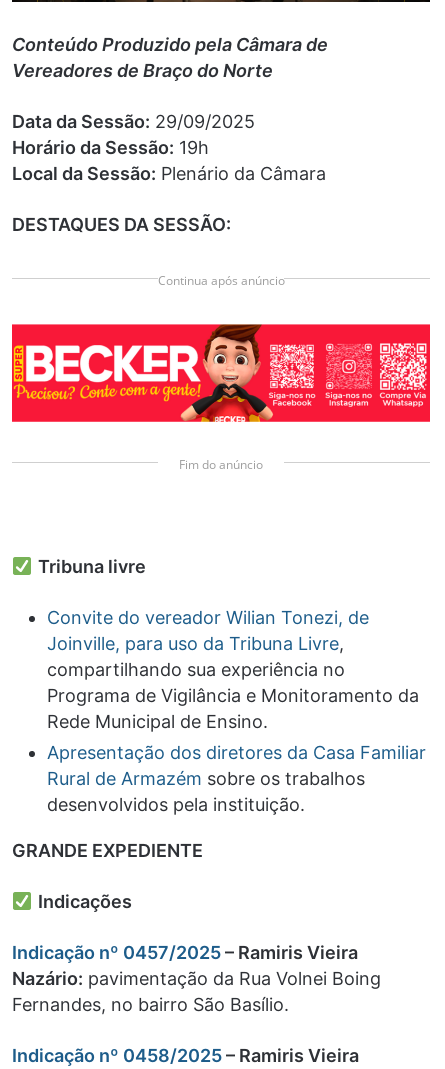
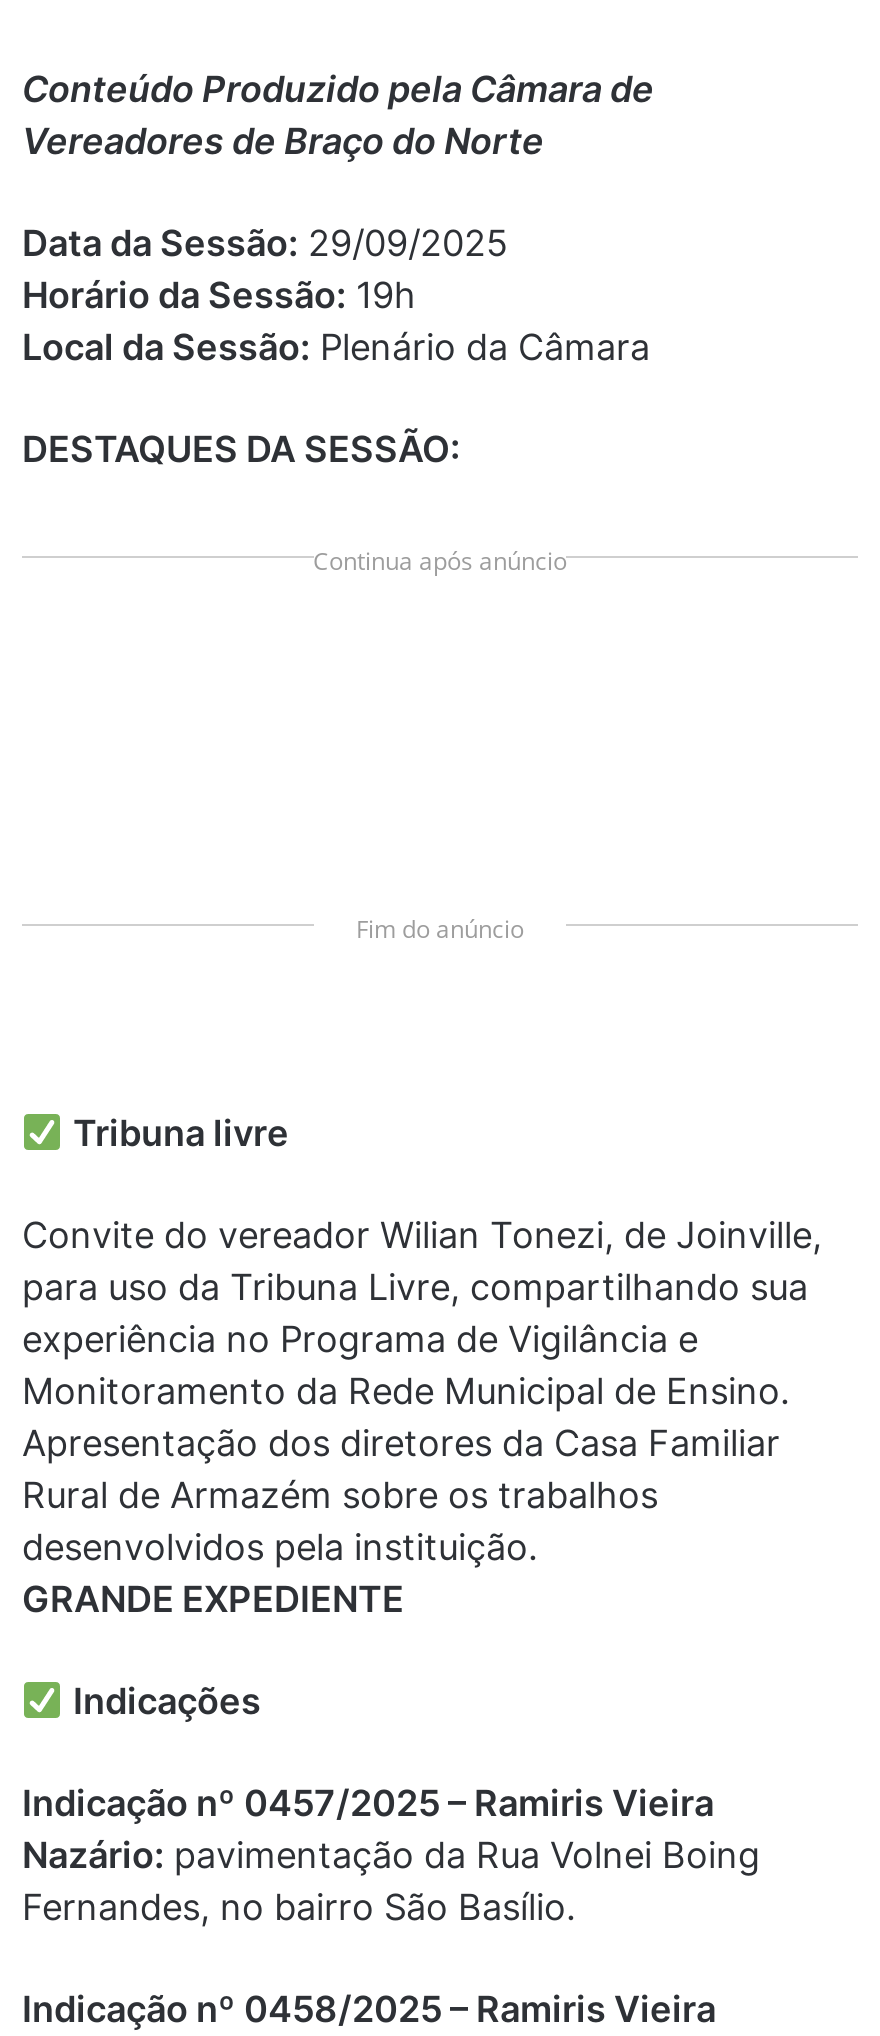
- [image]
